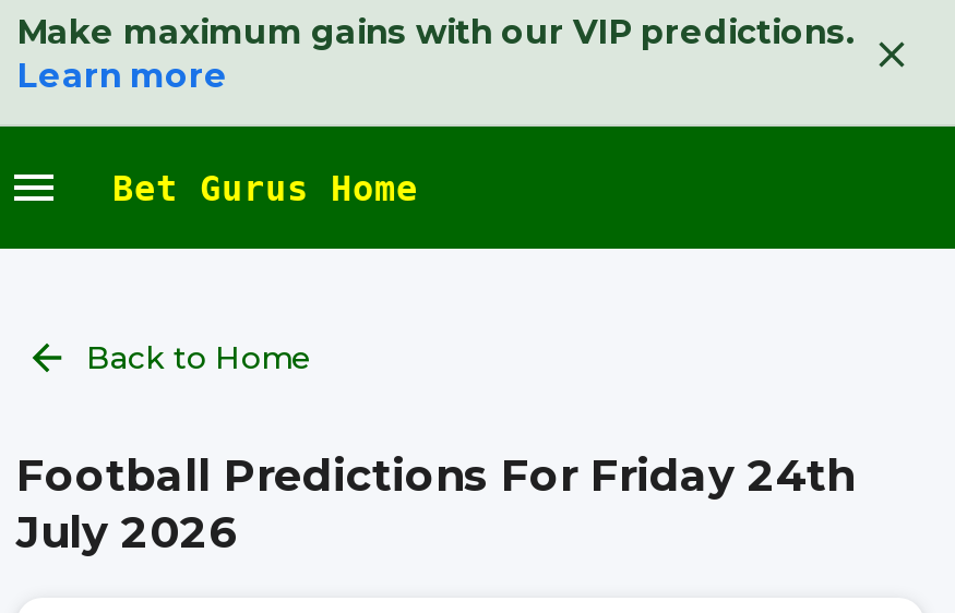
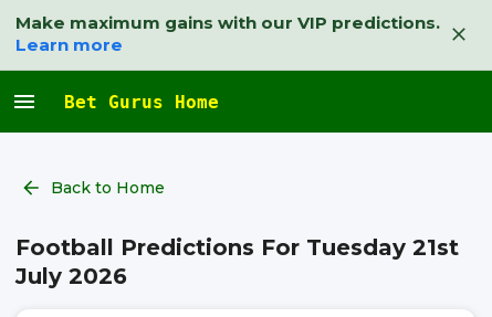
- Football Predictions For Friday 24th
+ Football Predictions For Tuesday 21st
